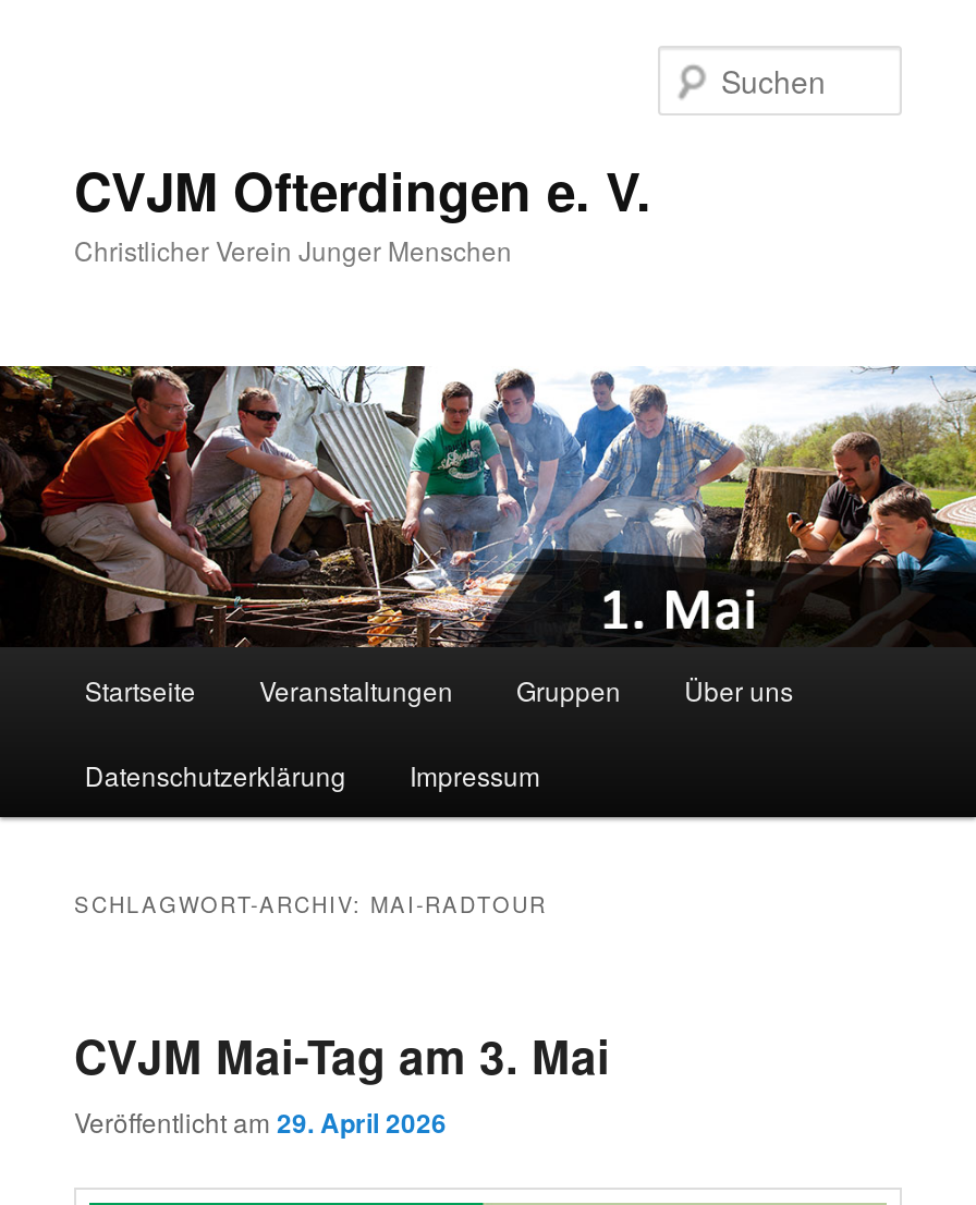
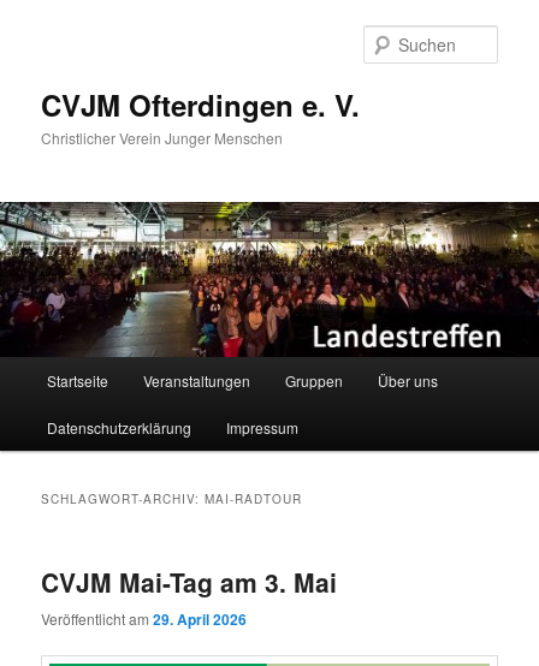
- [image]
+ [image]
